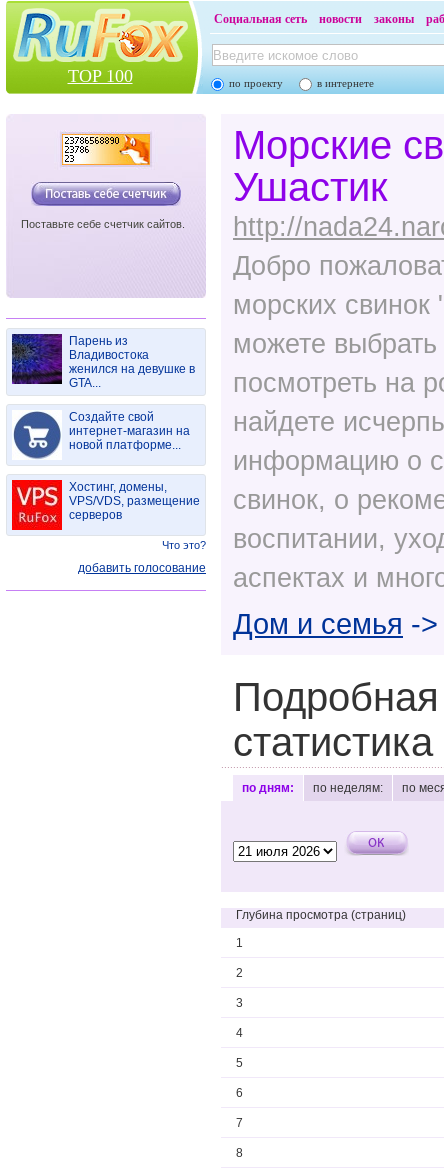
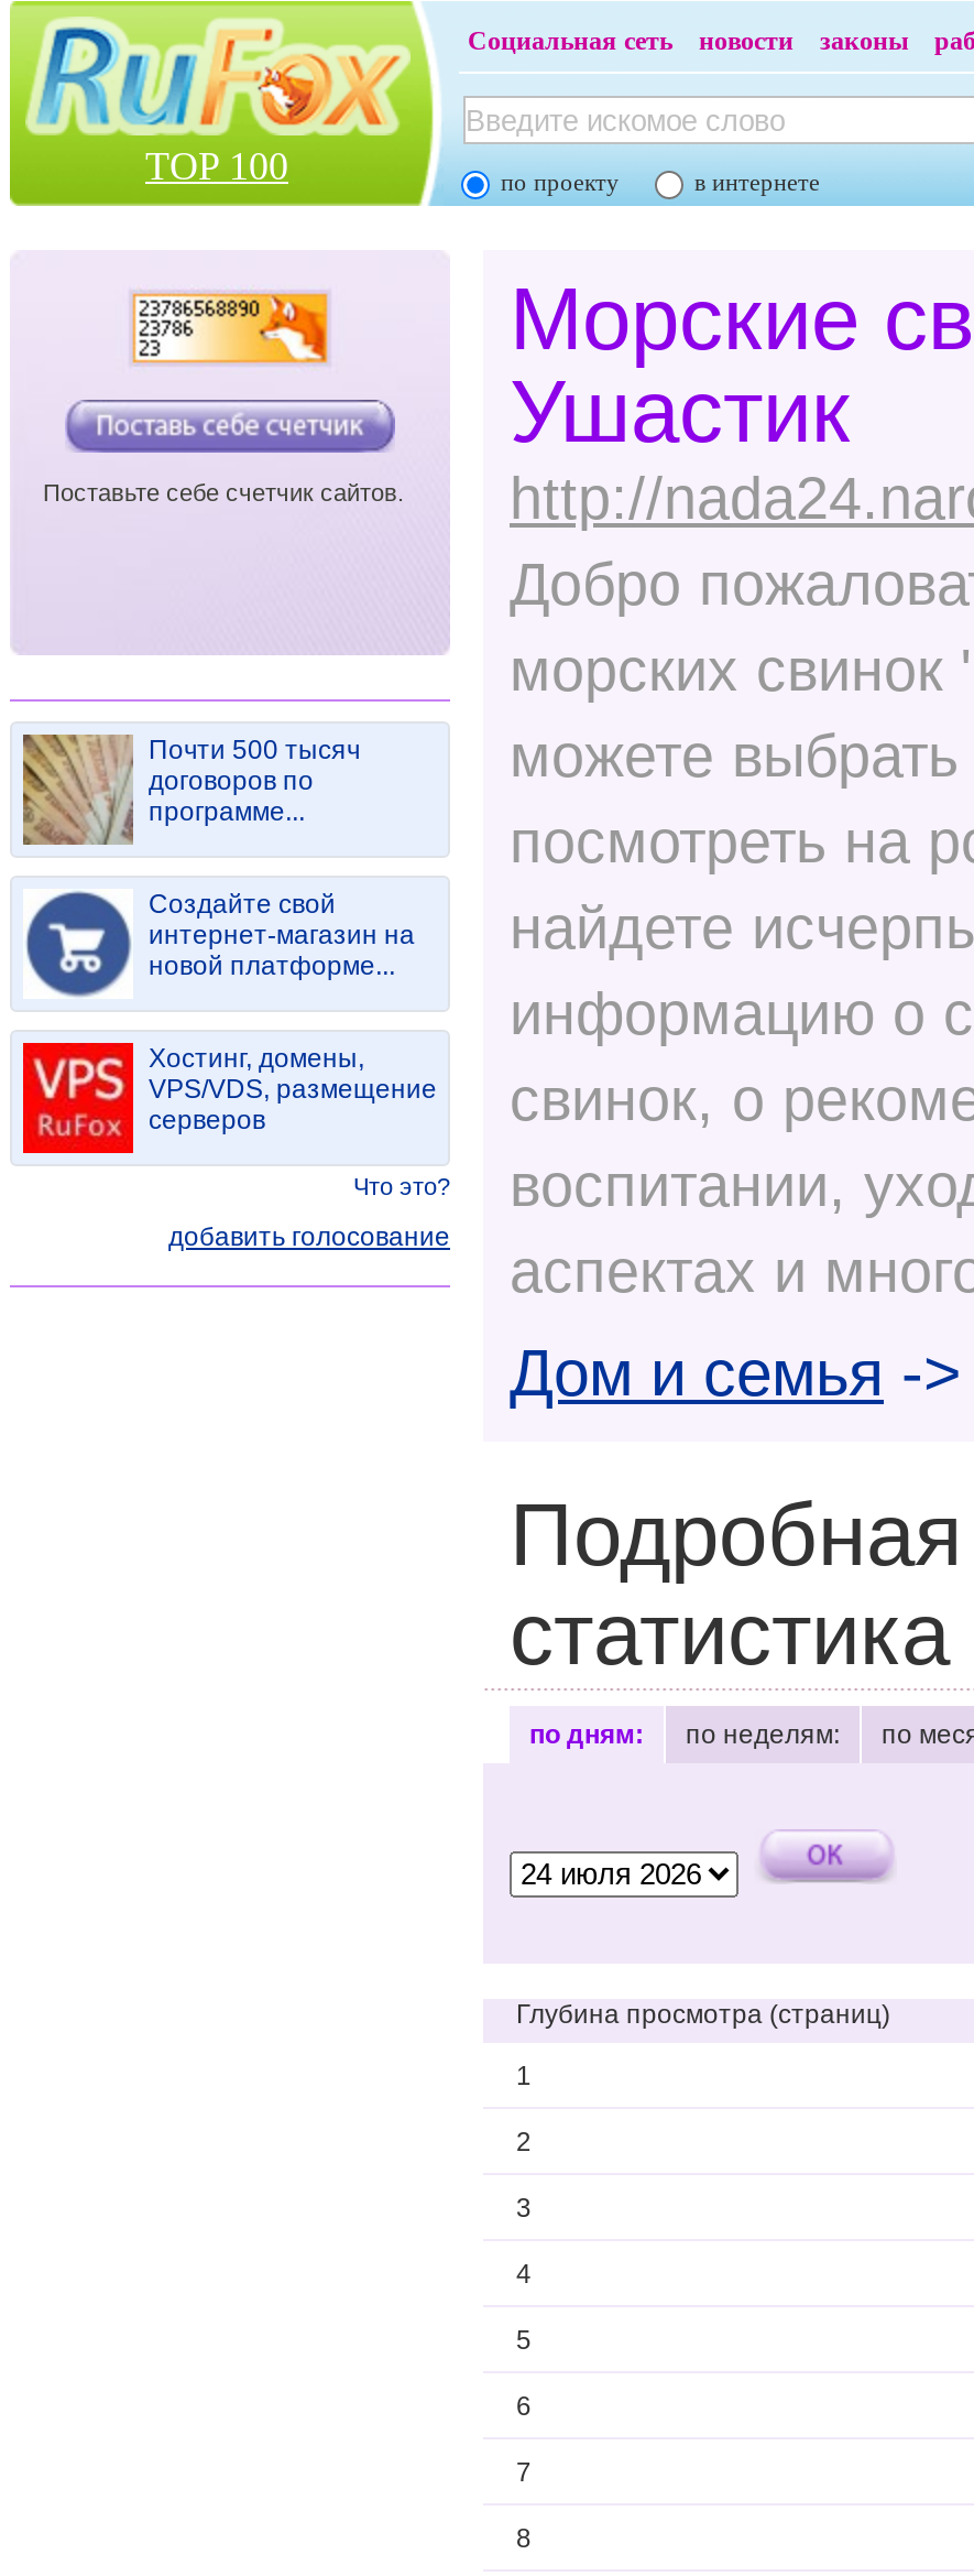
- [image]
- Парень из
- Владивостока
- женился на девушке в
- GTA...
+ [image]
+ Почти 500 тысяч
+ договоров по
+ программе...
